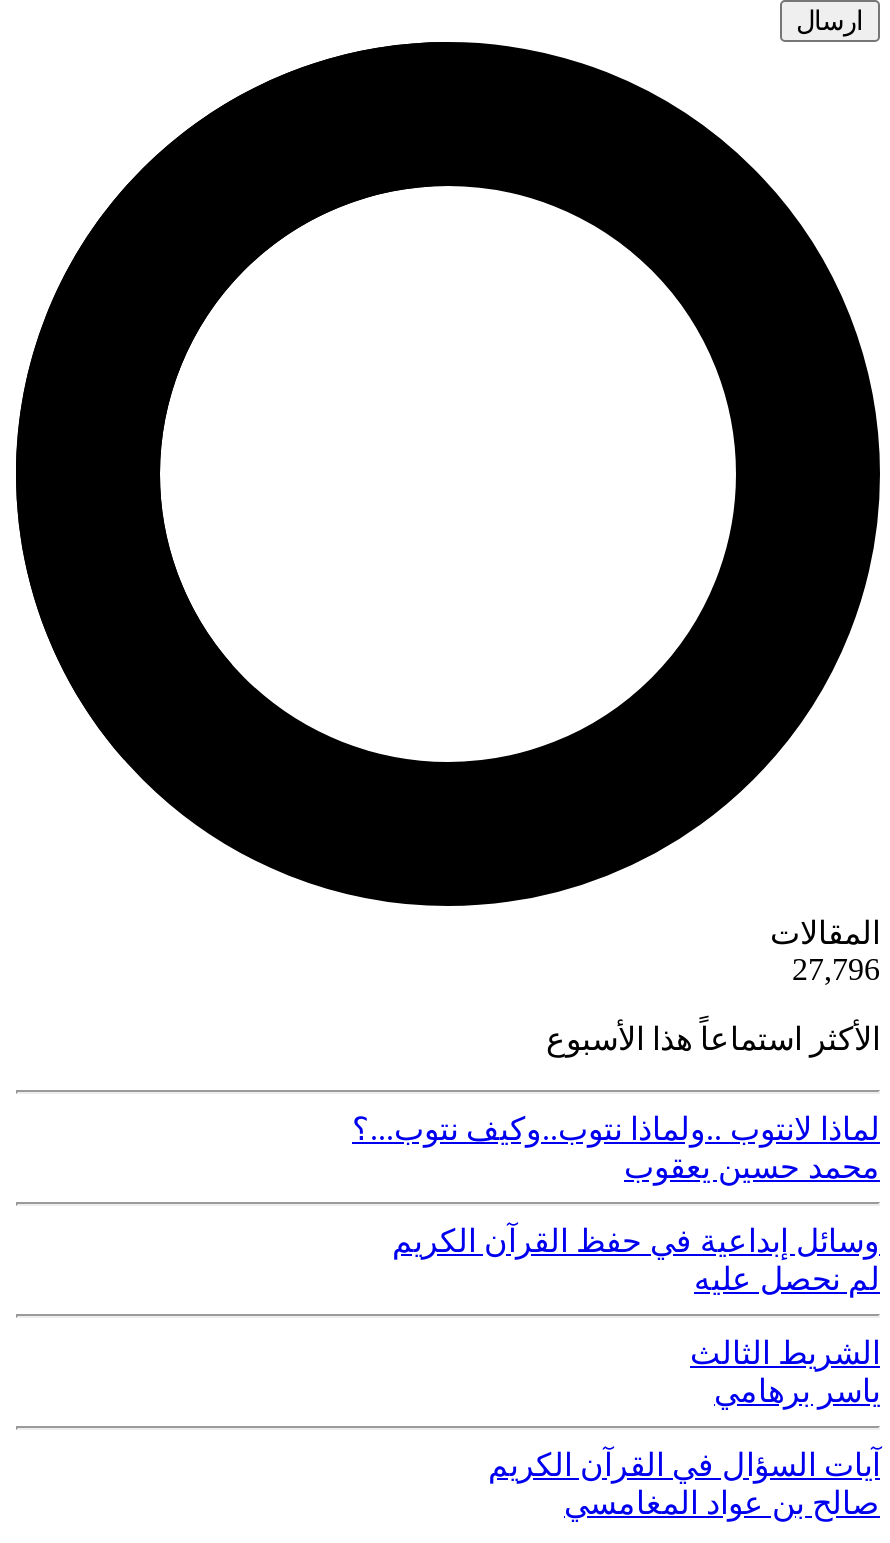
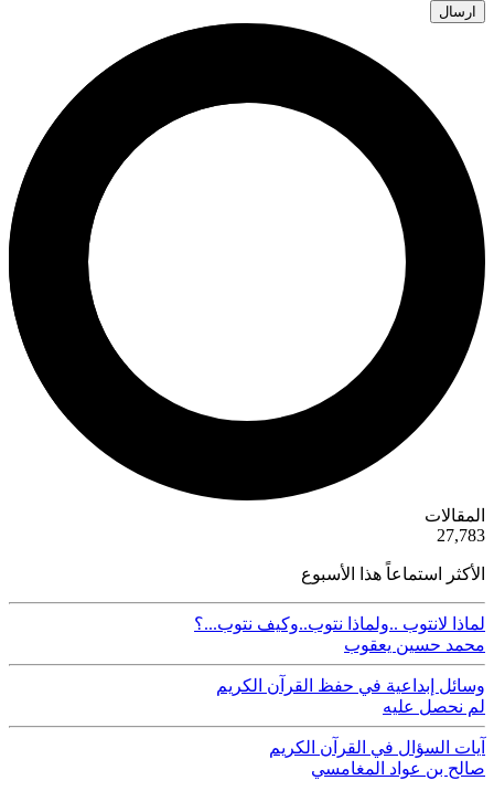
- 27,796
+ 27,783

- الشريط الثالث
- ياسر برهامي
